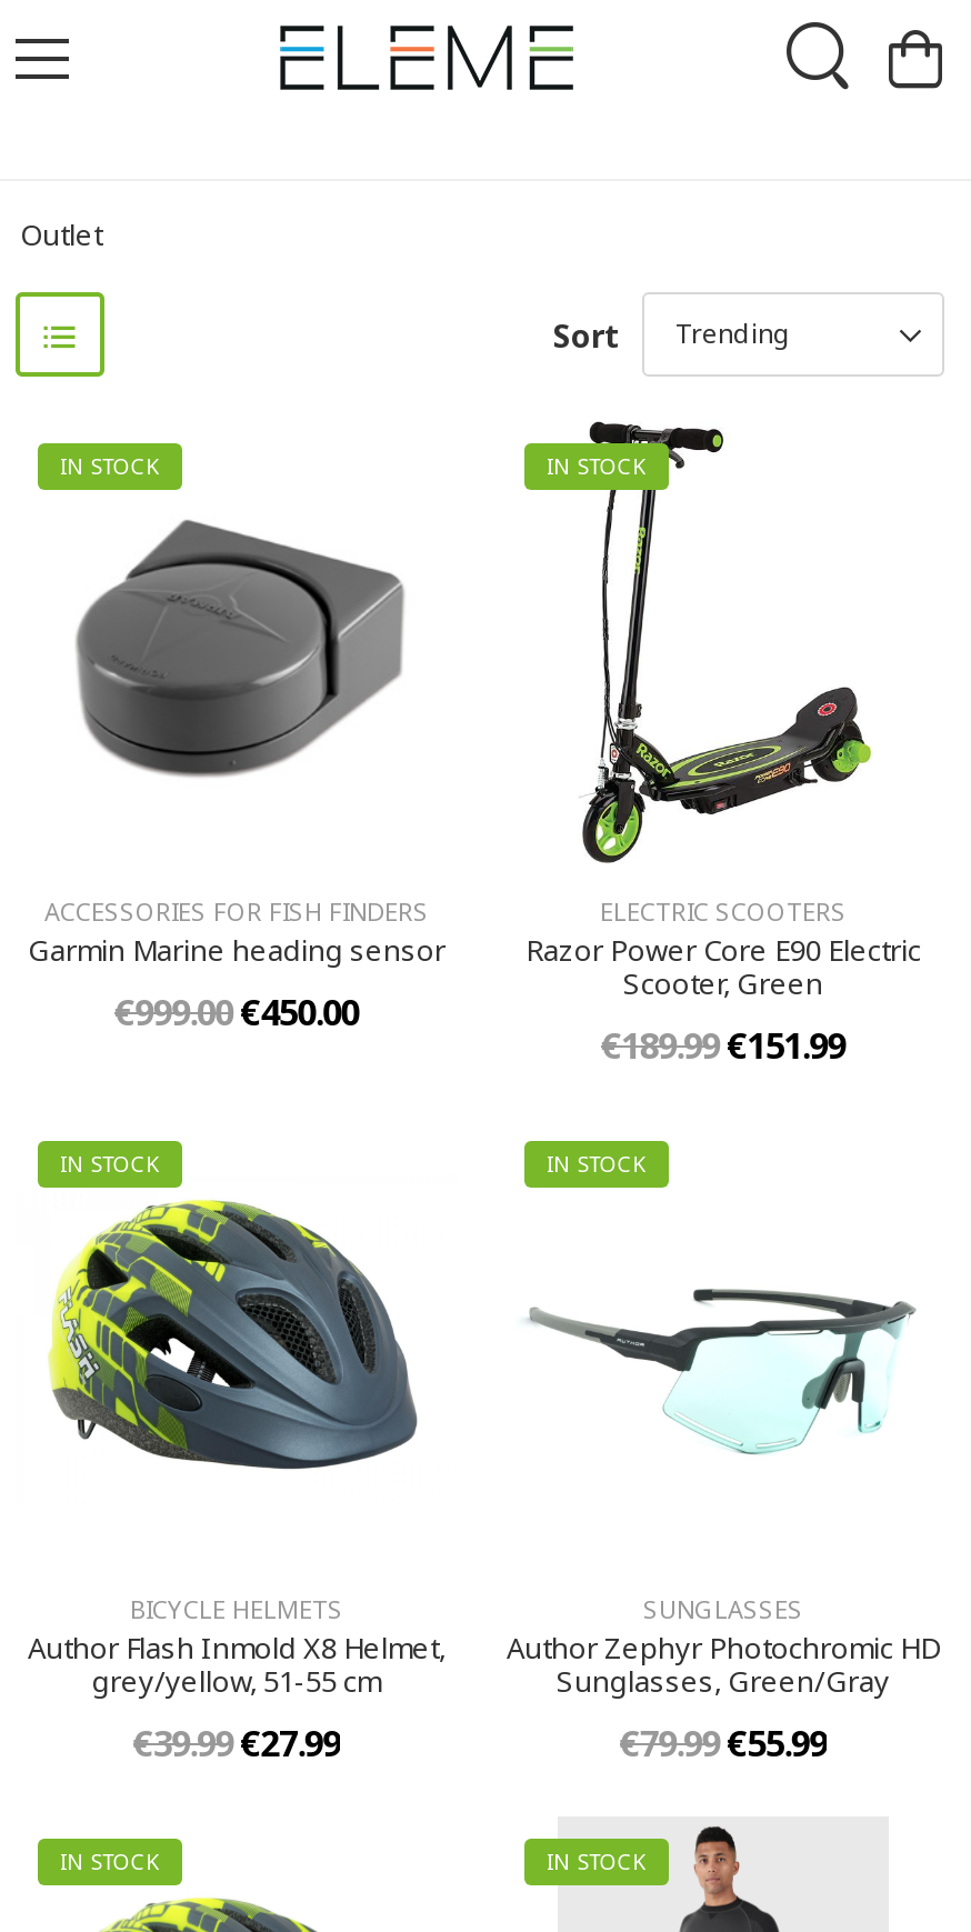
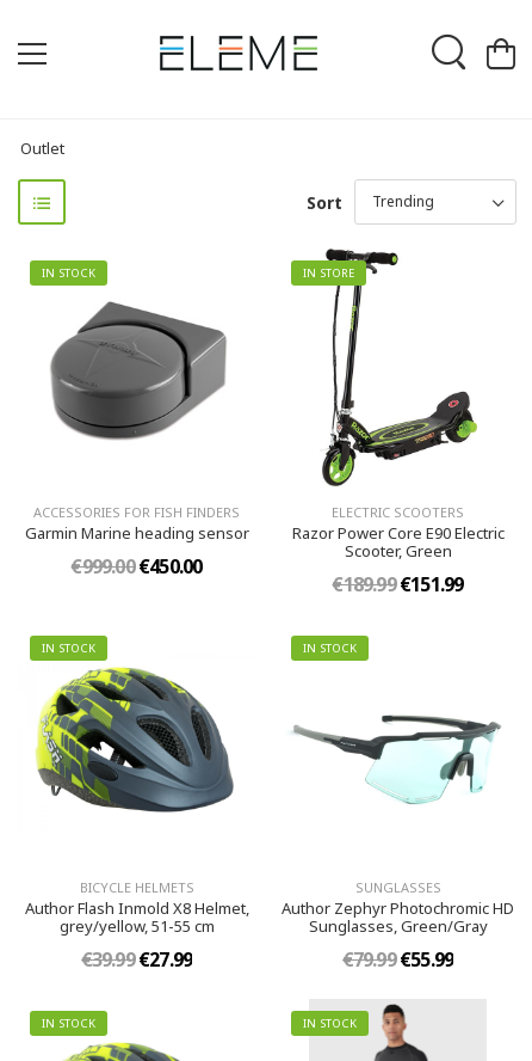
- IN STOCK
+ IN STORE
